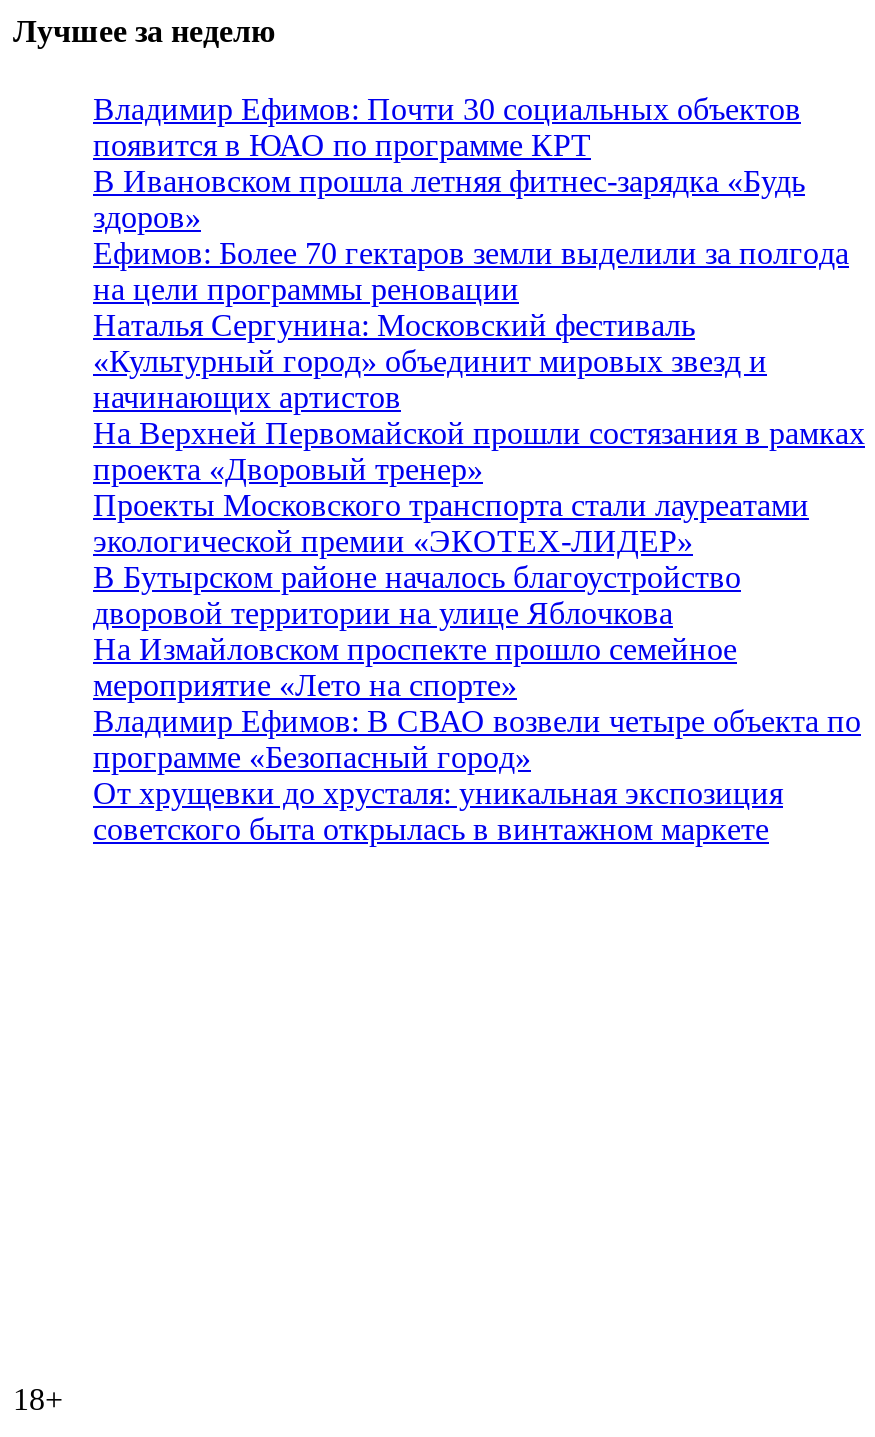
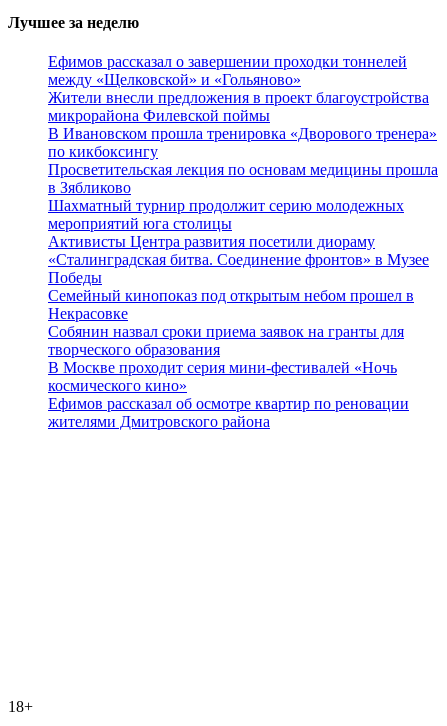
- Владимир Ефимов: Почти 30 социальных объектов
- появится в ЮАО по программе КРТ
- В Ивановском прошла летняя фитнес-зарядка «Будь
- здоров»
- Ефимов: Более 70 гектаров земли выделили за полгода
- на цели программы реновации
- Наталья Сергунина: Московский фестиваль
- «Культурный город» объединит мировых звезд и
- начинающих артистов
- На Верхней Первомайской прошли состязания в рамках
- проекта «Дворовый тренер»
- Проекты Московского транспорта стали лауреатами
- экологической премии «ЭКОТЕХ-ЛИДЕР»
- В Бутырском районе началось благоустройство
- дворовой территории на улице Яблочкова
- На Измайловском проспекте прошло семейное
- мероприятие «Лето на спорте»
- Владимир Ефимов: В СВАО возвели четыре объекта по
- программе «Безопасный город»
- От хрущевки до хрусталя: уникальная экспозиция
- советского быта открылась в винтажном маркете
+ Ефимов рассказал о завершении проходки тоннелей
+ между «Щелковской» и «Гольяново»
+ Жители внесли предложения в проект благоустройства
+ микрорайона Филевской поймы
+ В Ивановском прошла тренировка «Дворового тренера»
+ по кикбоксингу
+ Просветительская лекция по основам медицины прошла
+ в Зябликово
+ Шахматный турнир продолжит серию молодежных
+ мероприятий юга столицы
+ Активисты Центра развития посетили диораму
+ «Сталинградская битва. Соединение фронтов» в Музее
+ Победы
+ Семейный кинопоказ под открытым небом прошел в
+ Некрасовке
+ Собянин назвал сроки приема заявок на гранты для
+ творческого образования
+ В Москве проходит серия мини-фестивалей «Ночь
+ космического кино»
+ Ефимов рассказал об осмотре квартир по реновации
+ жителями Дмитровского района
